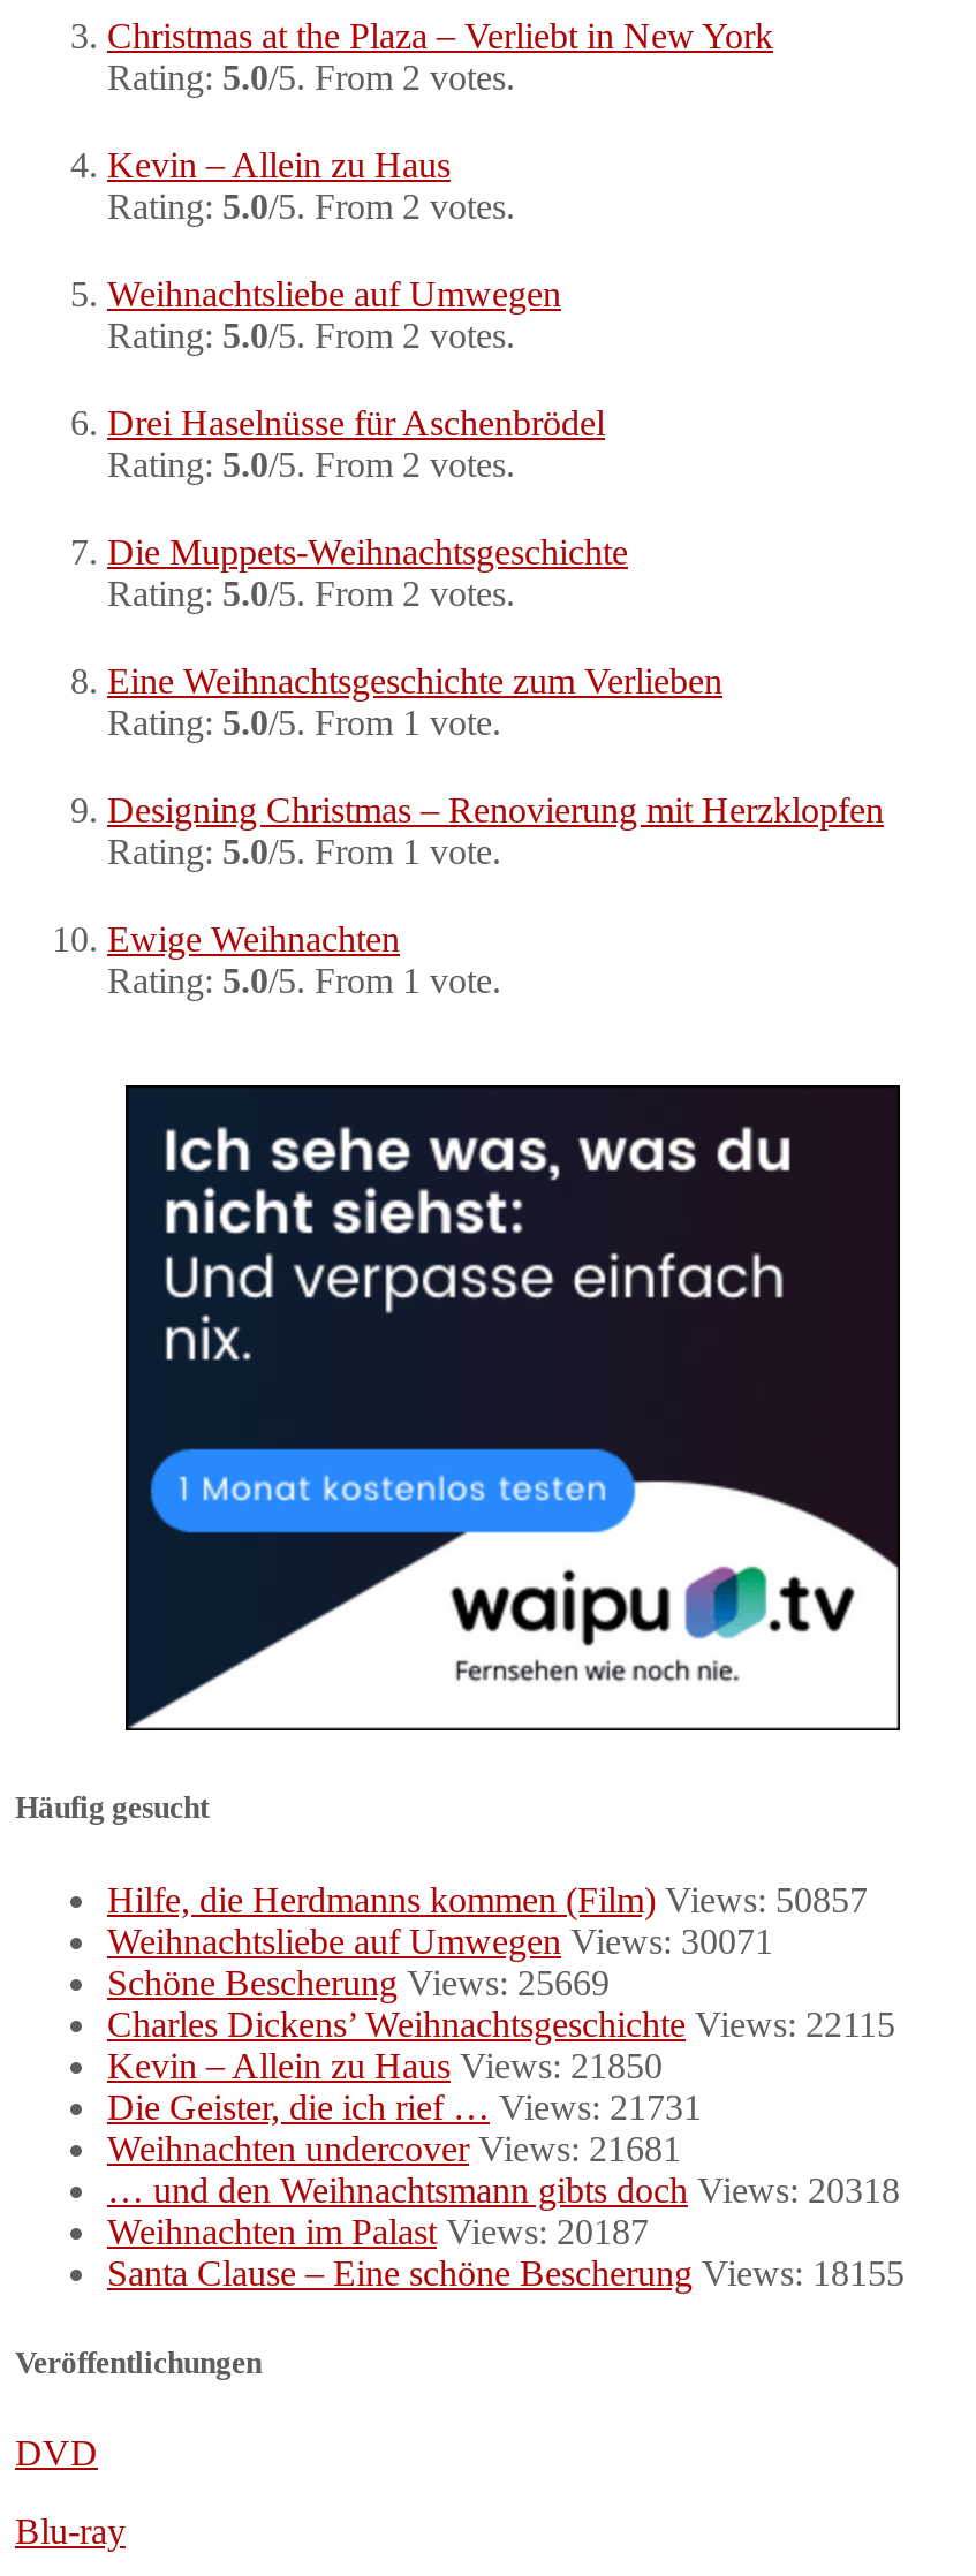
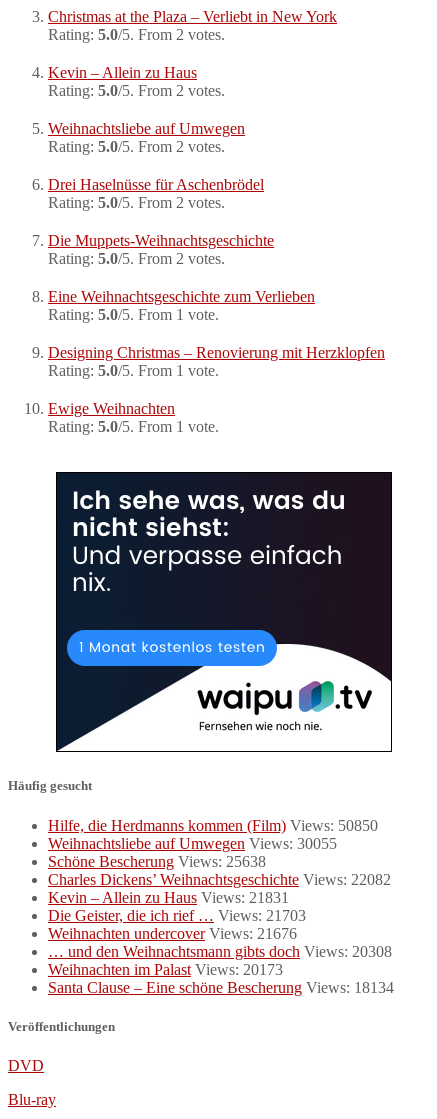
- Hilfe, die Herdmanns kommen (Film) Views: 50857
+ Hilfe, die Herdmanns kommen (Film) Views: 50850

- Weihnachtsliebe auf Umwegen Views: 30071
+ Weihnachtsliebe auf Umwegen Views: 30055

- Schöne Bescherung Views: 25669
+ Schöne Bescherung Views: 25638

- Charles Dickens’ Weihnachtsgeschichte Views: 22115
+ Charles Dickens’ Weihnachtsgeschichte Views: 22082

- Kevin – Allein zu Haus Views: 21850
+ Kevin – Allein zu Haus Views: 21831

- Die Geister, die ich rief … Views: 21731
+ Die Geister, die ich rief … Views: 21703

- Weihnachten undercover Views: 21681
+ Weihnachten undercover Views: 21676

- … und den Weihnachtsmann gibts doch Views: 20318
+ … und den Weihnachtsmann gibts doch Views: 20308

- Weihnachten im Palast Views: 20187
+ Weihnachten im Palast Views: 20173

- Santa Clause – Eine schöne Bescherung Views: 18155
+ Santa Clause – Eine schöne Bescherung Views: 18134
